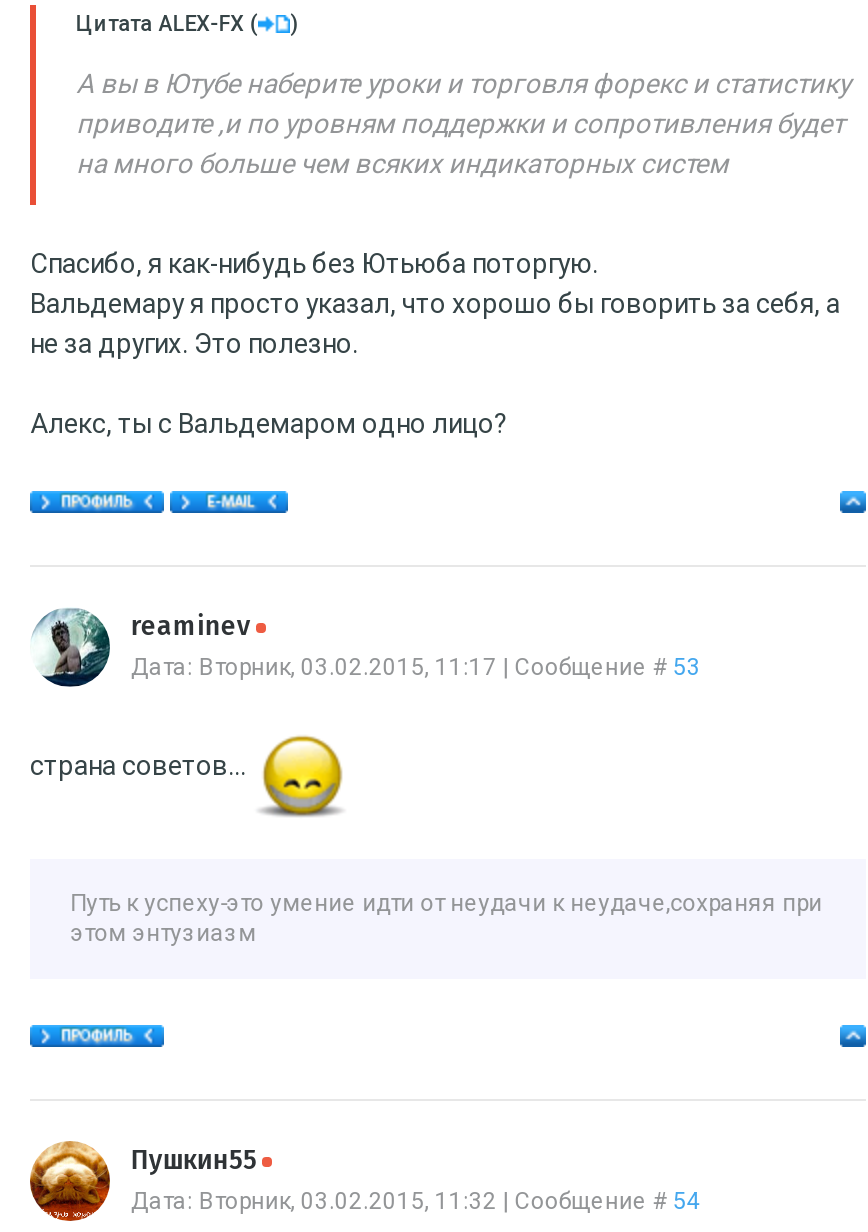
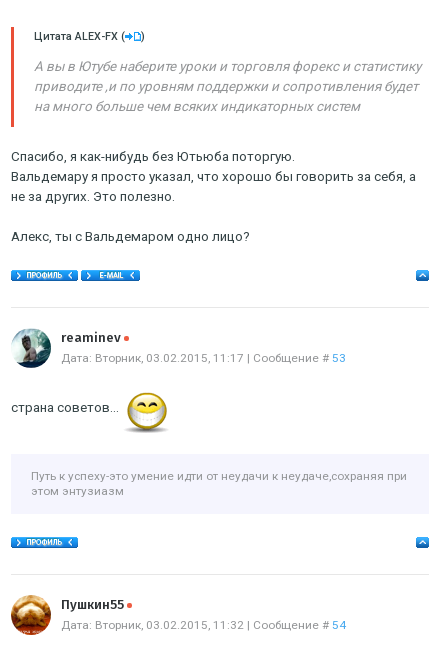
- [image]
+ [image]
